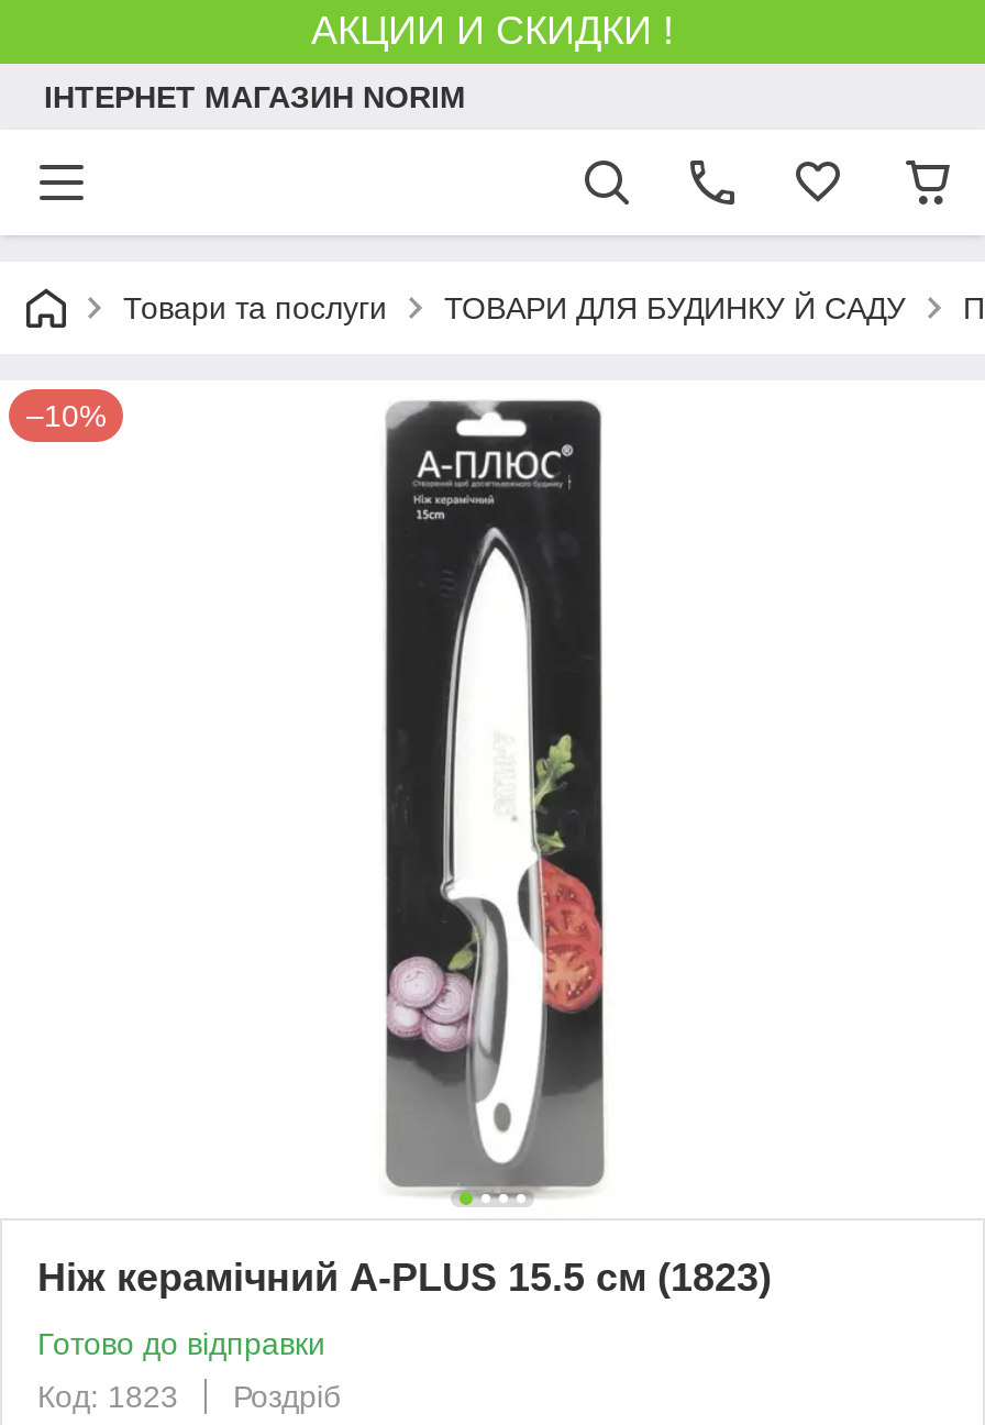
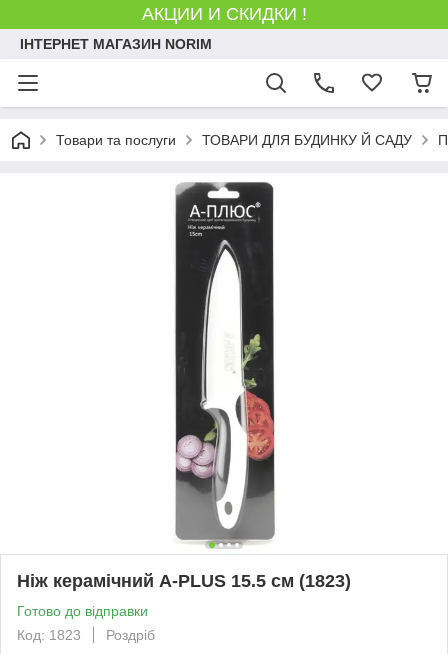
- –10%
